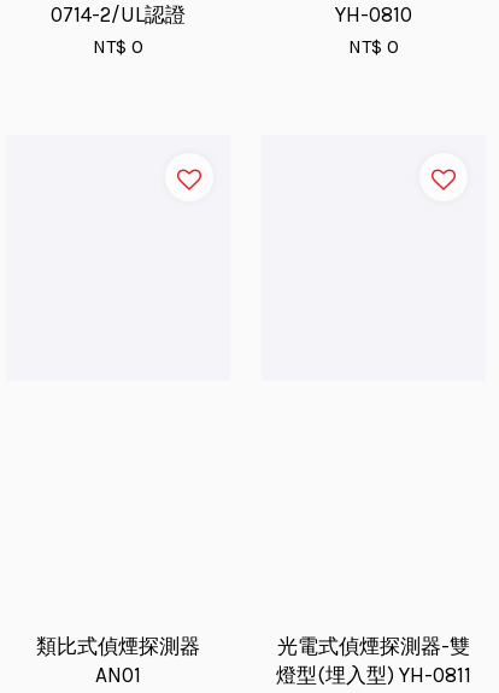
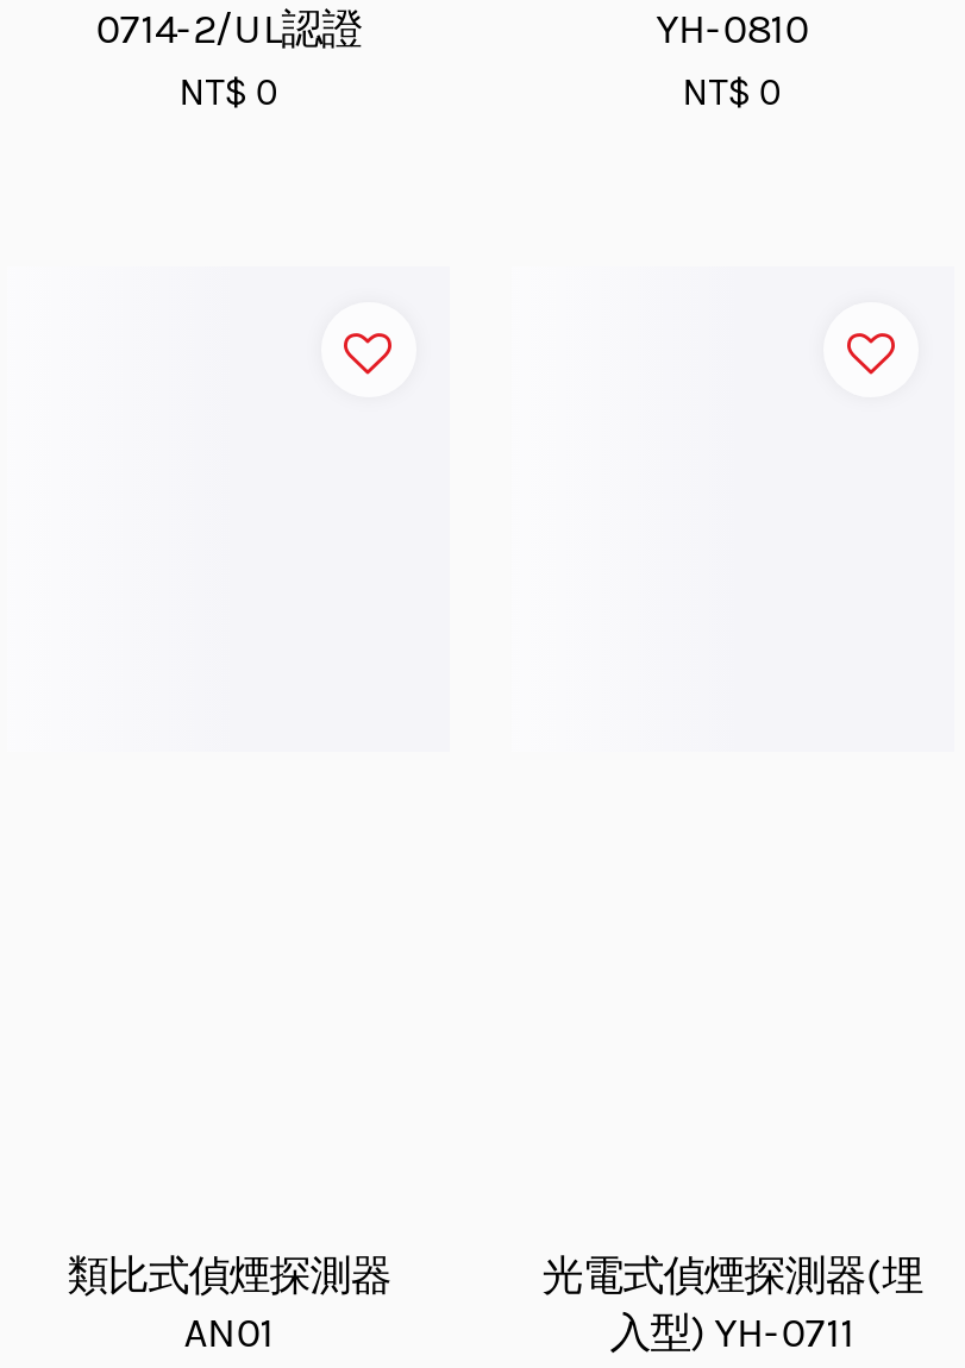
- 光電式偵煙探測器-雙
- 燈型(埋入型) YH-0811
+ 光電式偵煙探測器(埋
+ 入型) YH-0711
